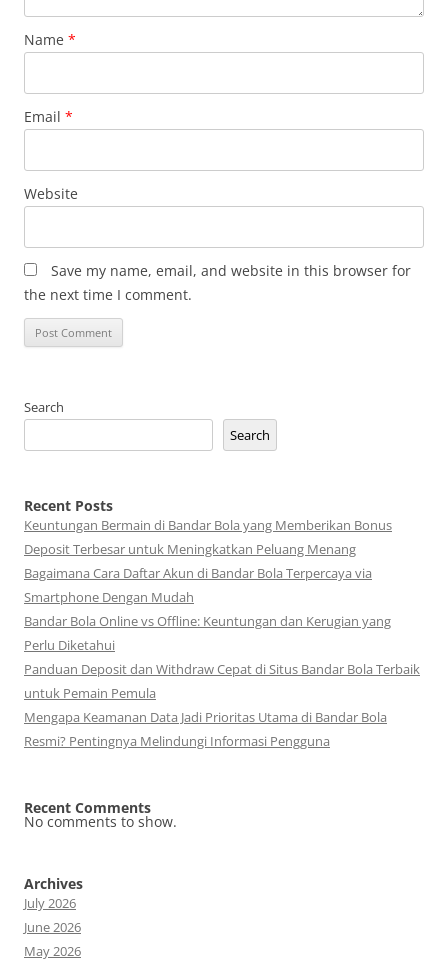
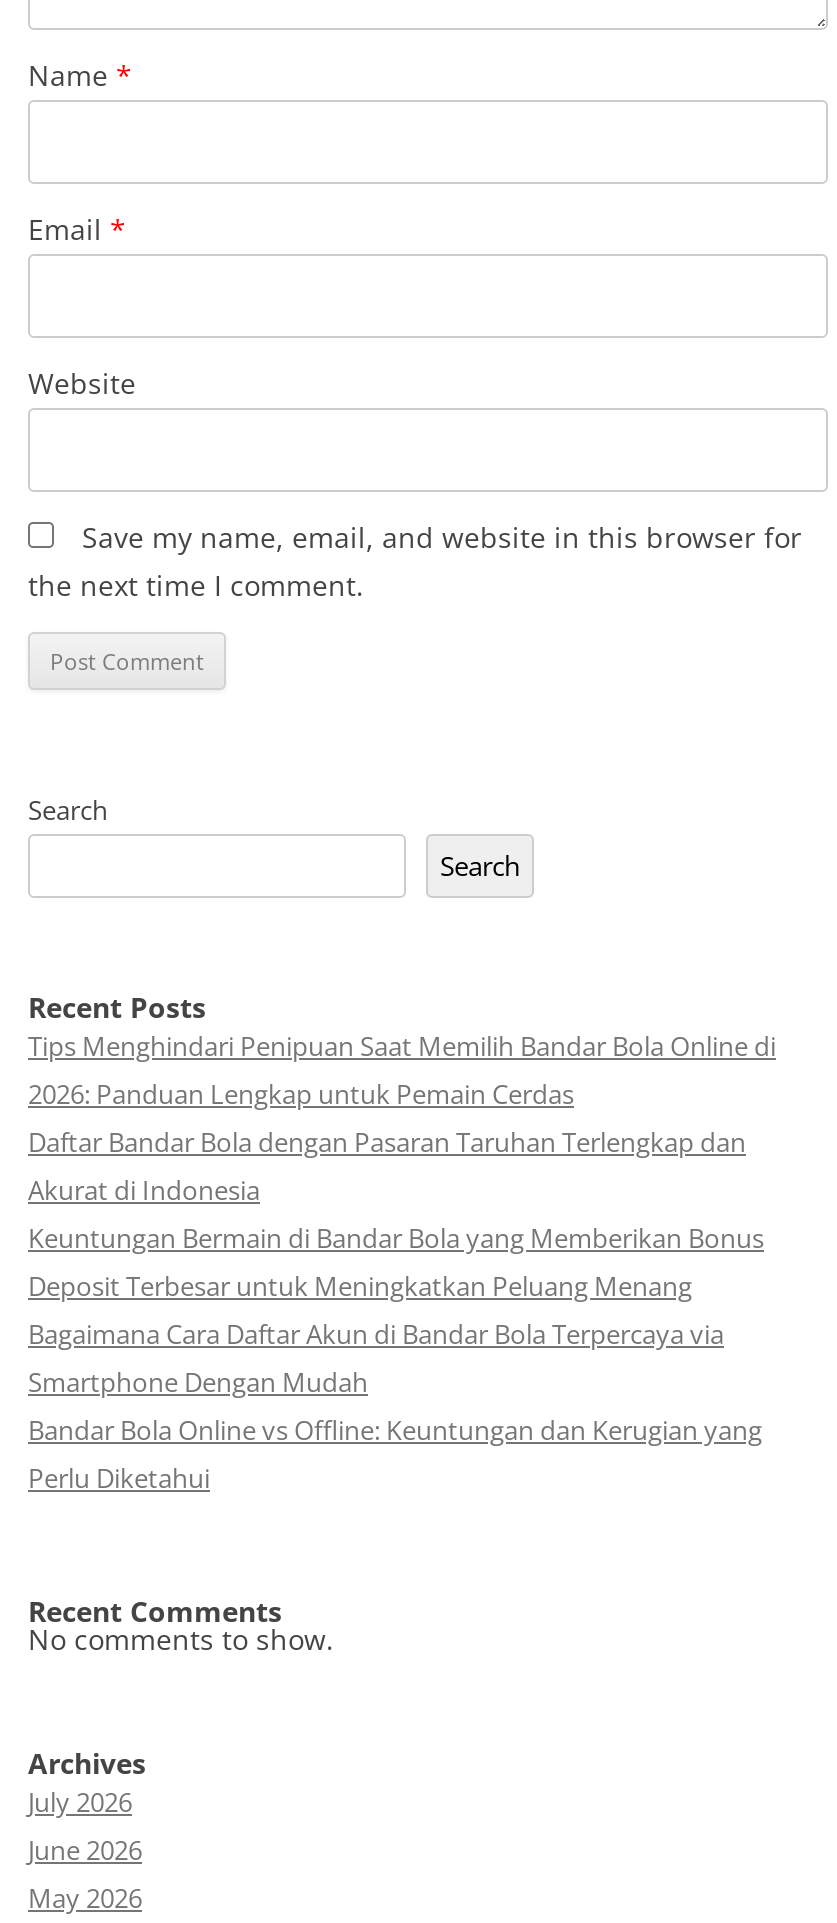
+ Tips Menghindari Penipuan Saat Memilih Bandar Bola Online di
+ 2026: Panduan Lengkap untuk Pemain Cerdas
+ Daftar Bandar Bola dengan Pasaran Taruhan Terlengkap dan
+ Akurat di Indonesia

moved down: Keuntungan Bermain di Bandar Bola yang Memberikan Bonus | Deposit Terbesar untuk Meningkatkan Peluang Menang | Bagaimana Cara Daftar Akun di Bandar Bola Terpercaya via | Smartphone Dengan Mudah | Bandar Bola Online vs Offline: Keuntungan dan Kerugian yang | Perlu Diketahui

- Panduan Deposit dan Withdraw Cepat di Situs Bandar Bola Terbaik
- untuk Pemain Pemula
- Mengapa Keamanan Data Jadi Prioritas Utama di Bandar Bola
- Resmi? Pentingnya Melindungi Informasi Pengguna
